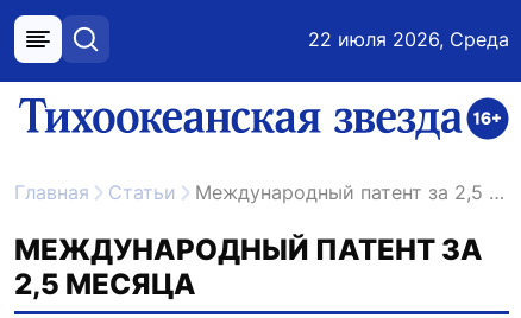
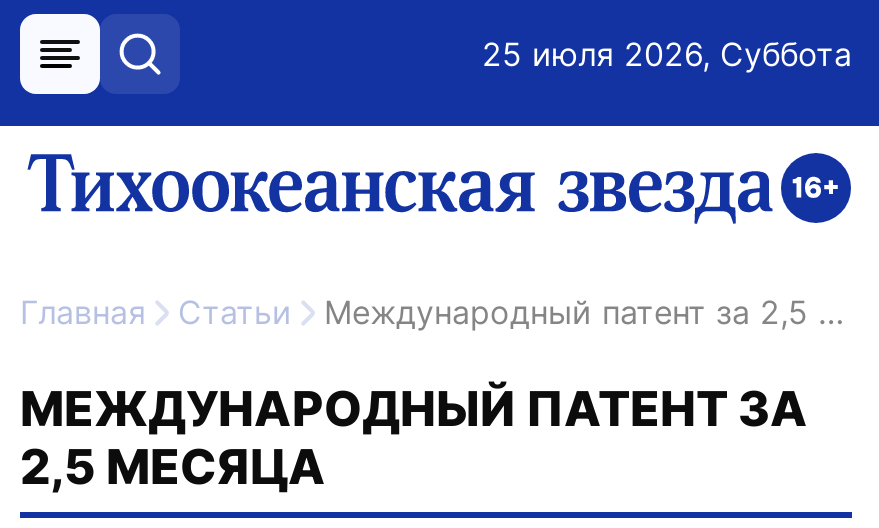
- 22 июля 2026, Среда
+ 25 июля 2026, Суббота
